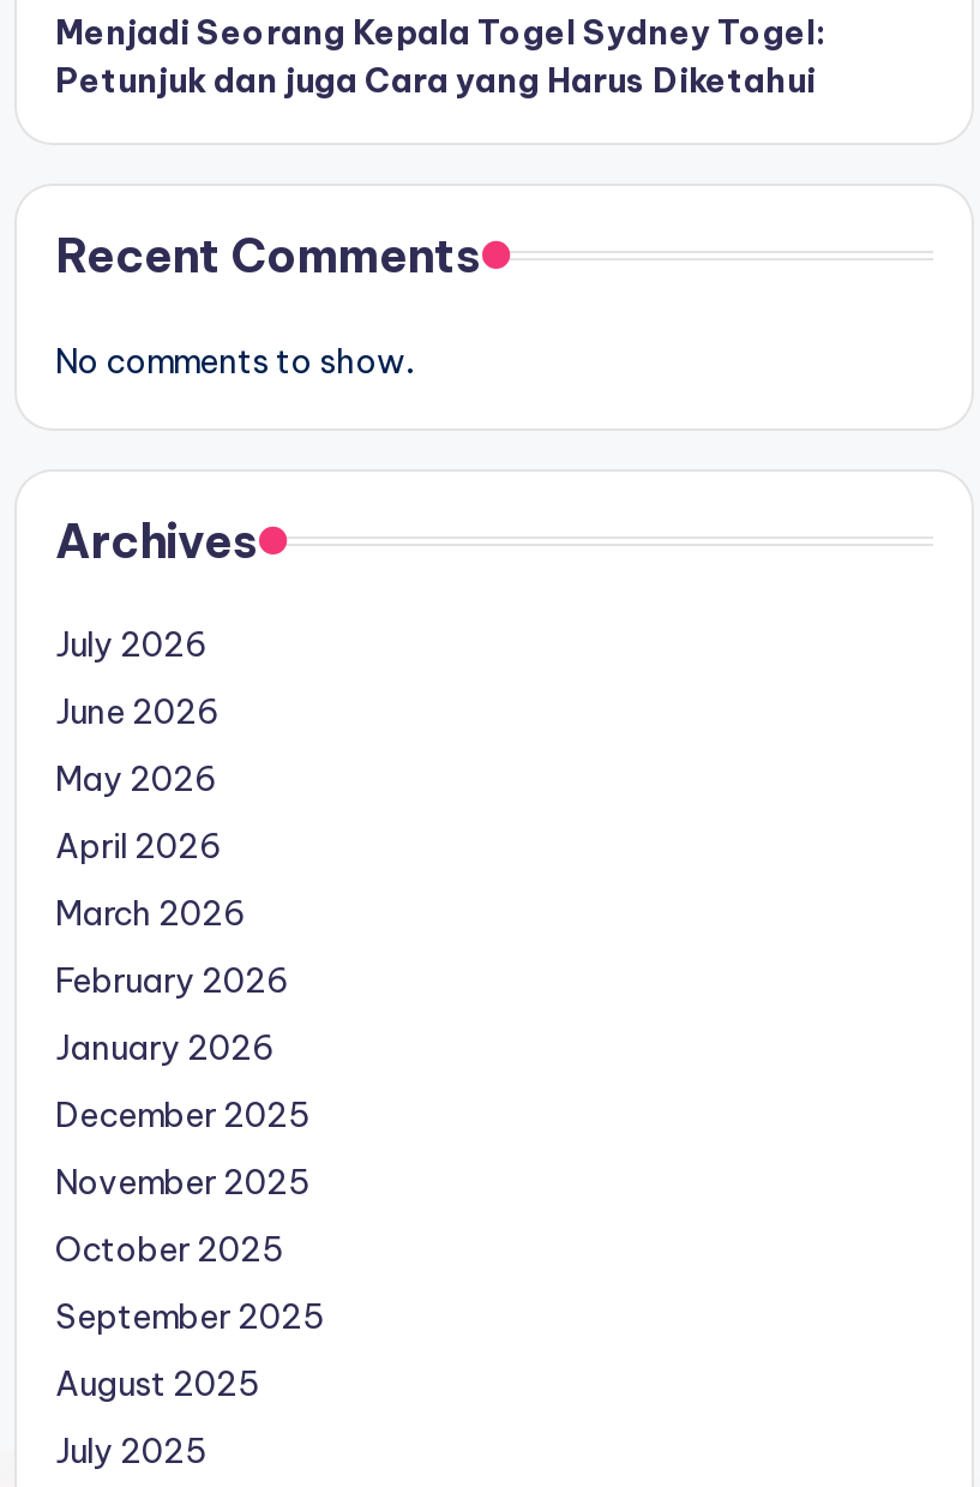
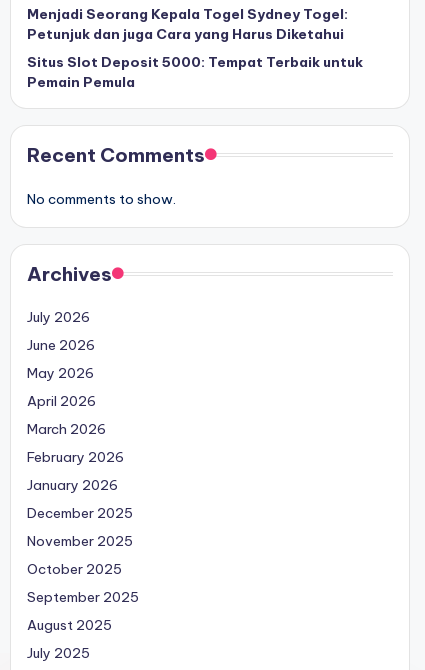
+ Situs Slot Deposit 5000: Tempat Terbaik untuk
+ Pemain Pemula
